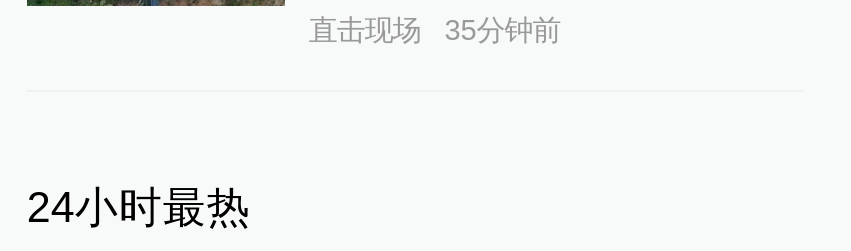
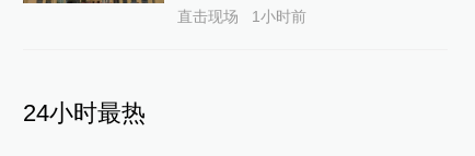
- 直击现场 35分钟前
+ 直击现场 1小时前
